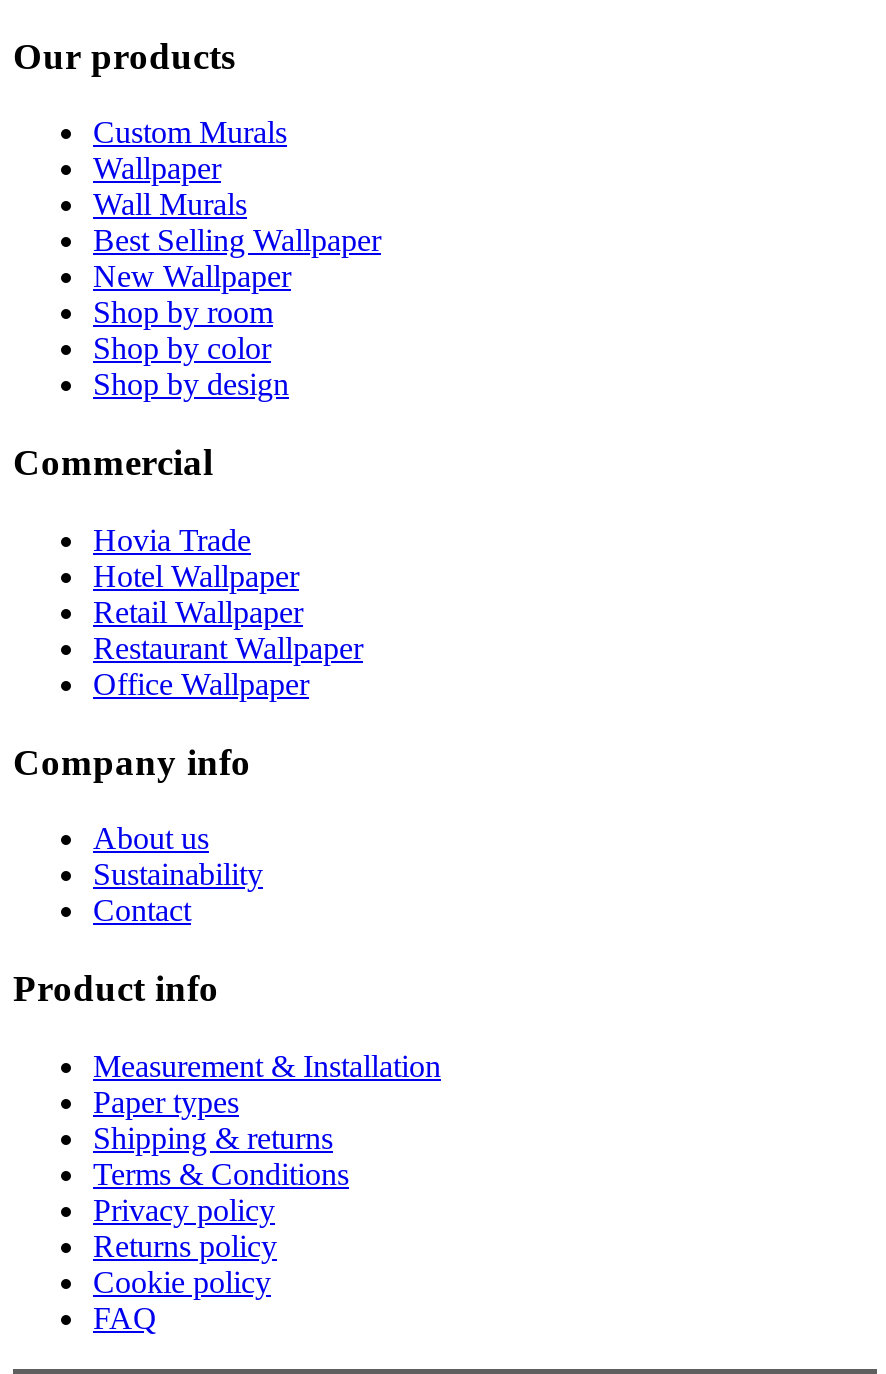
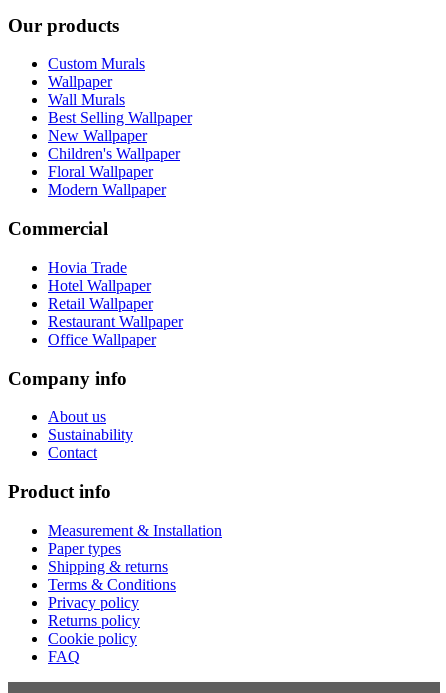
- Shop by room
- Shop by color
- Shop by design
+ Children's Wallpaper
+ Floral Wallpaper
+ Modern Wallpaper
